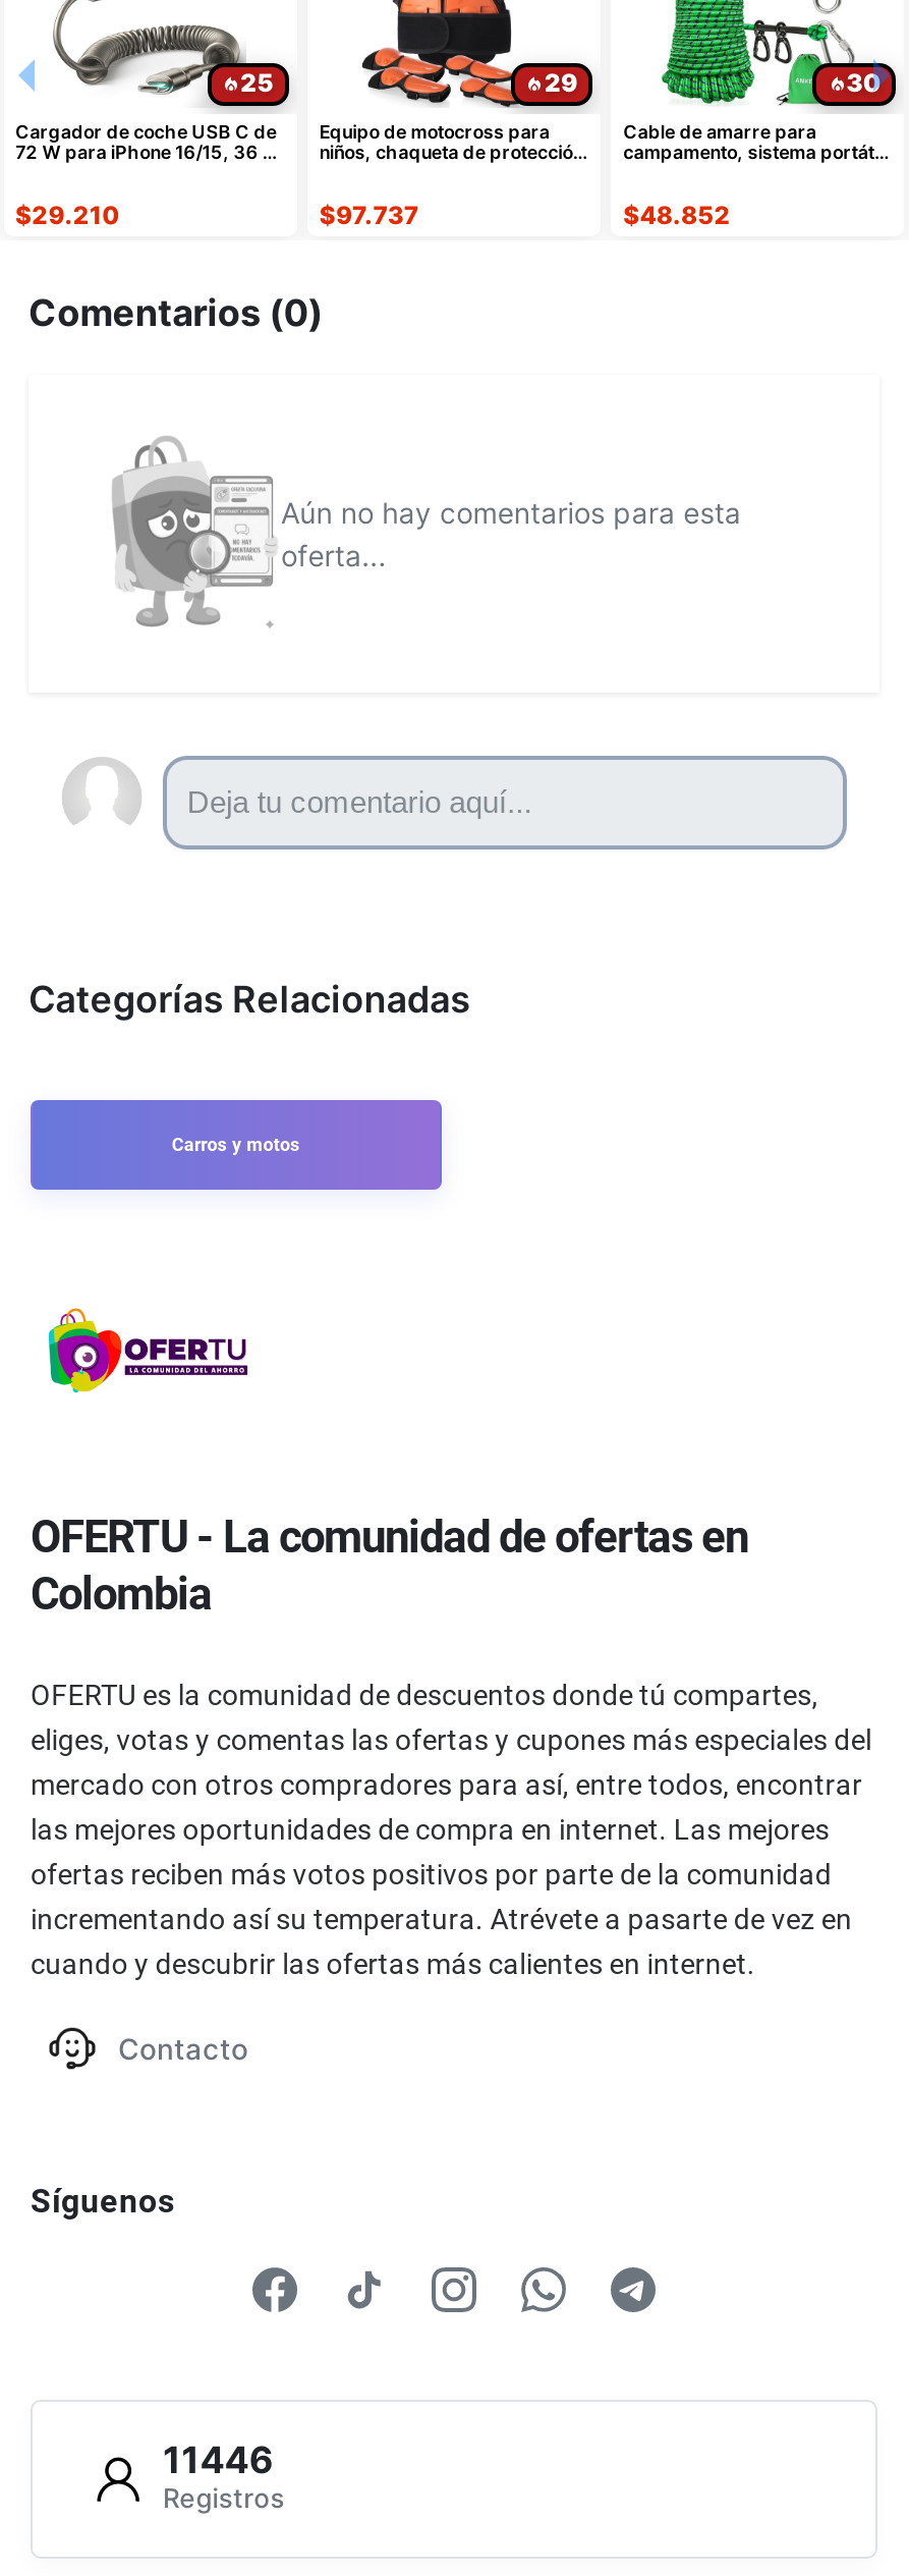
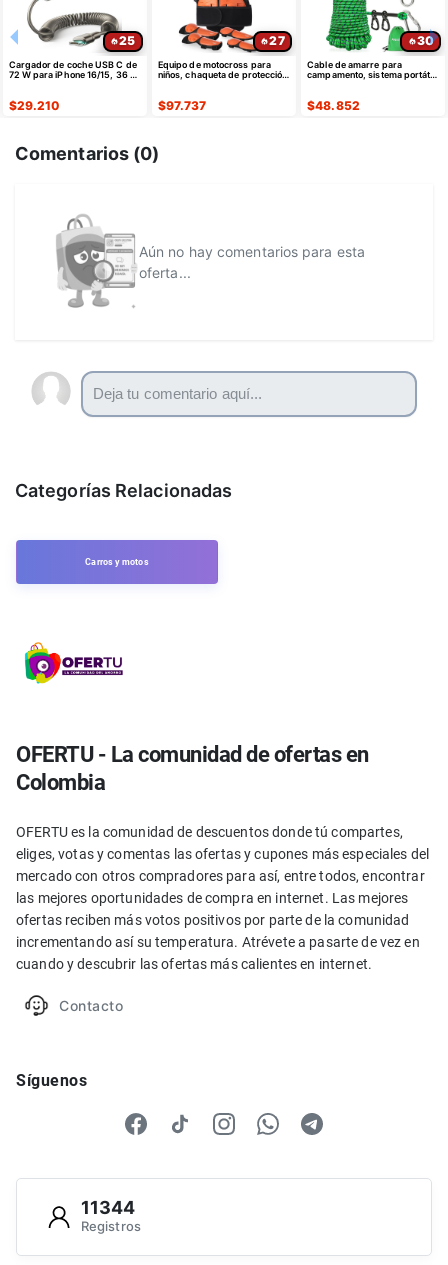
- 29
+ 27

- 11446
+ 11344
